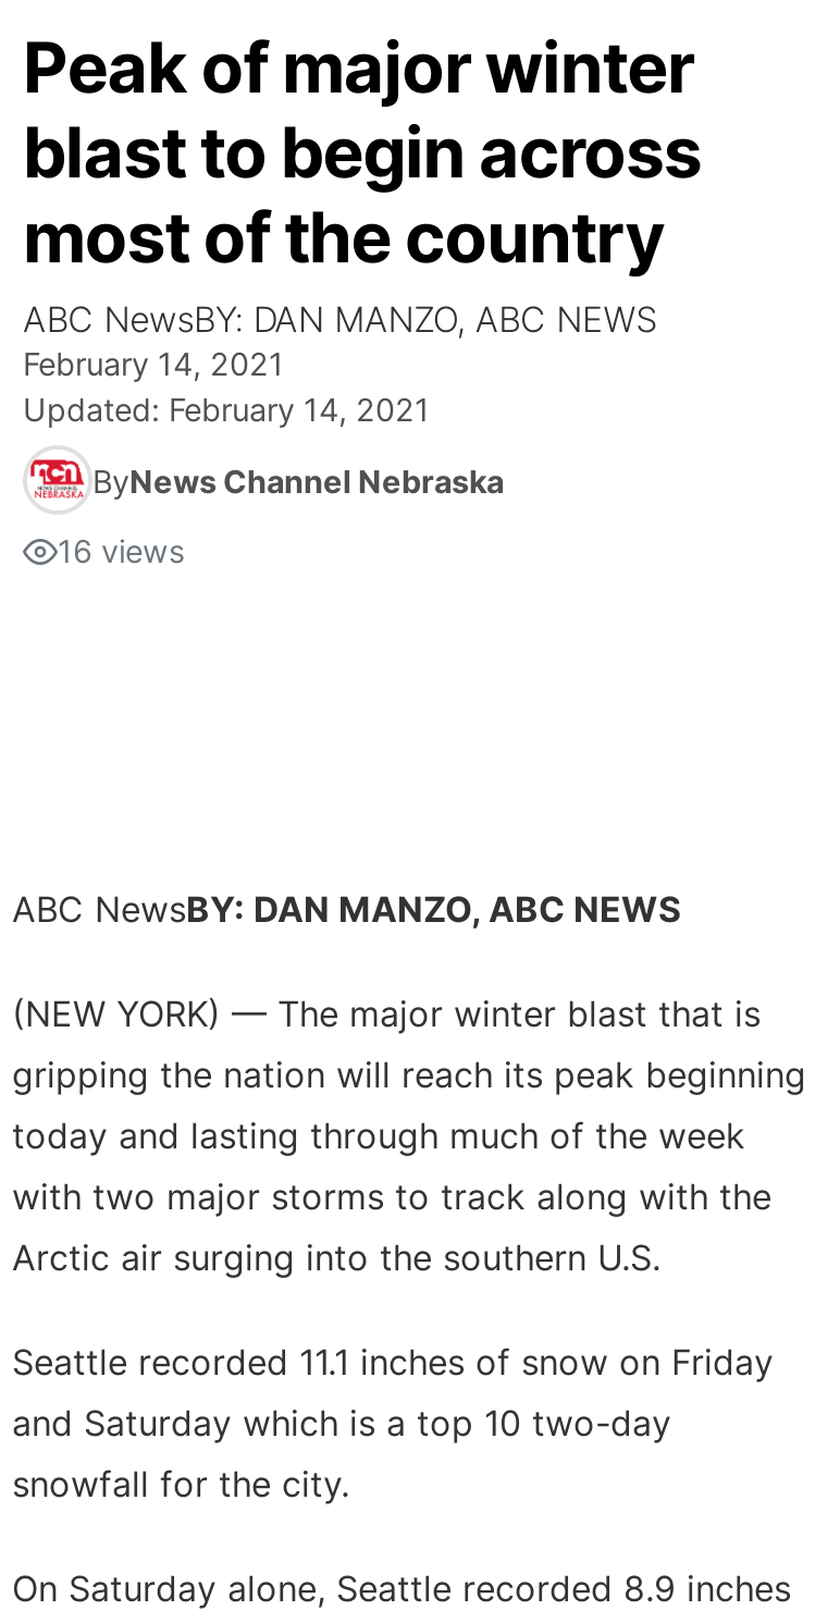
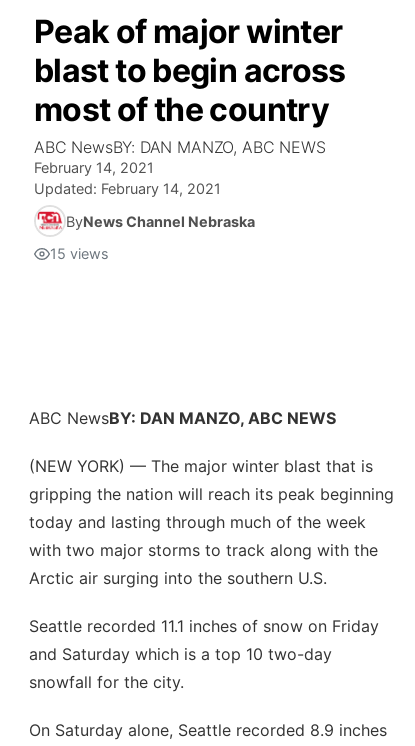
- 16 views
+ 15 views
